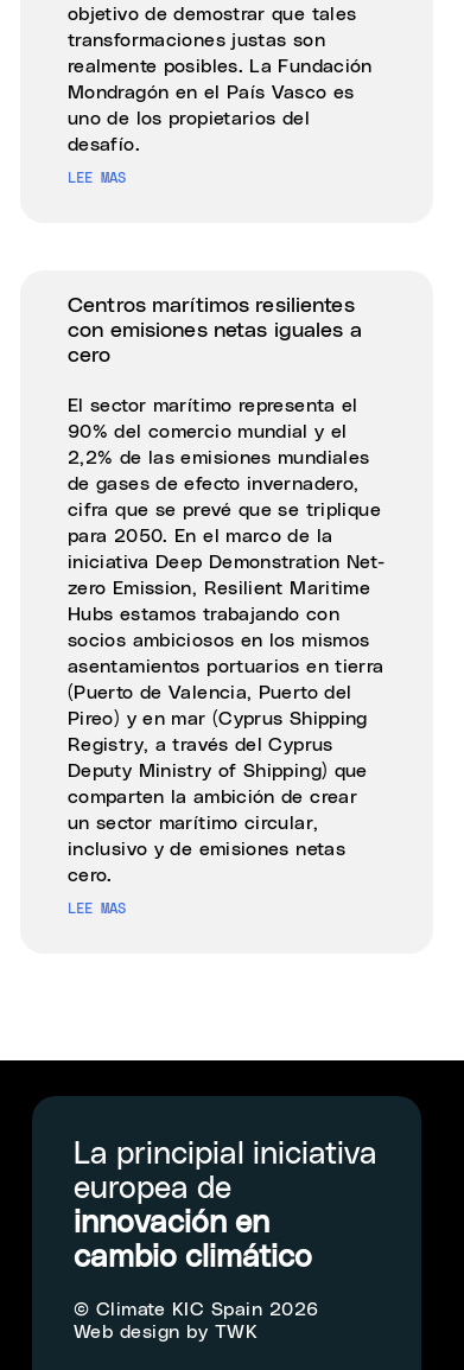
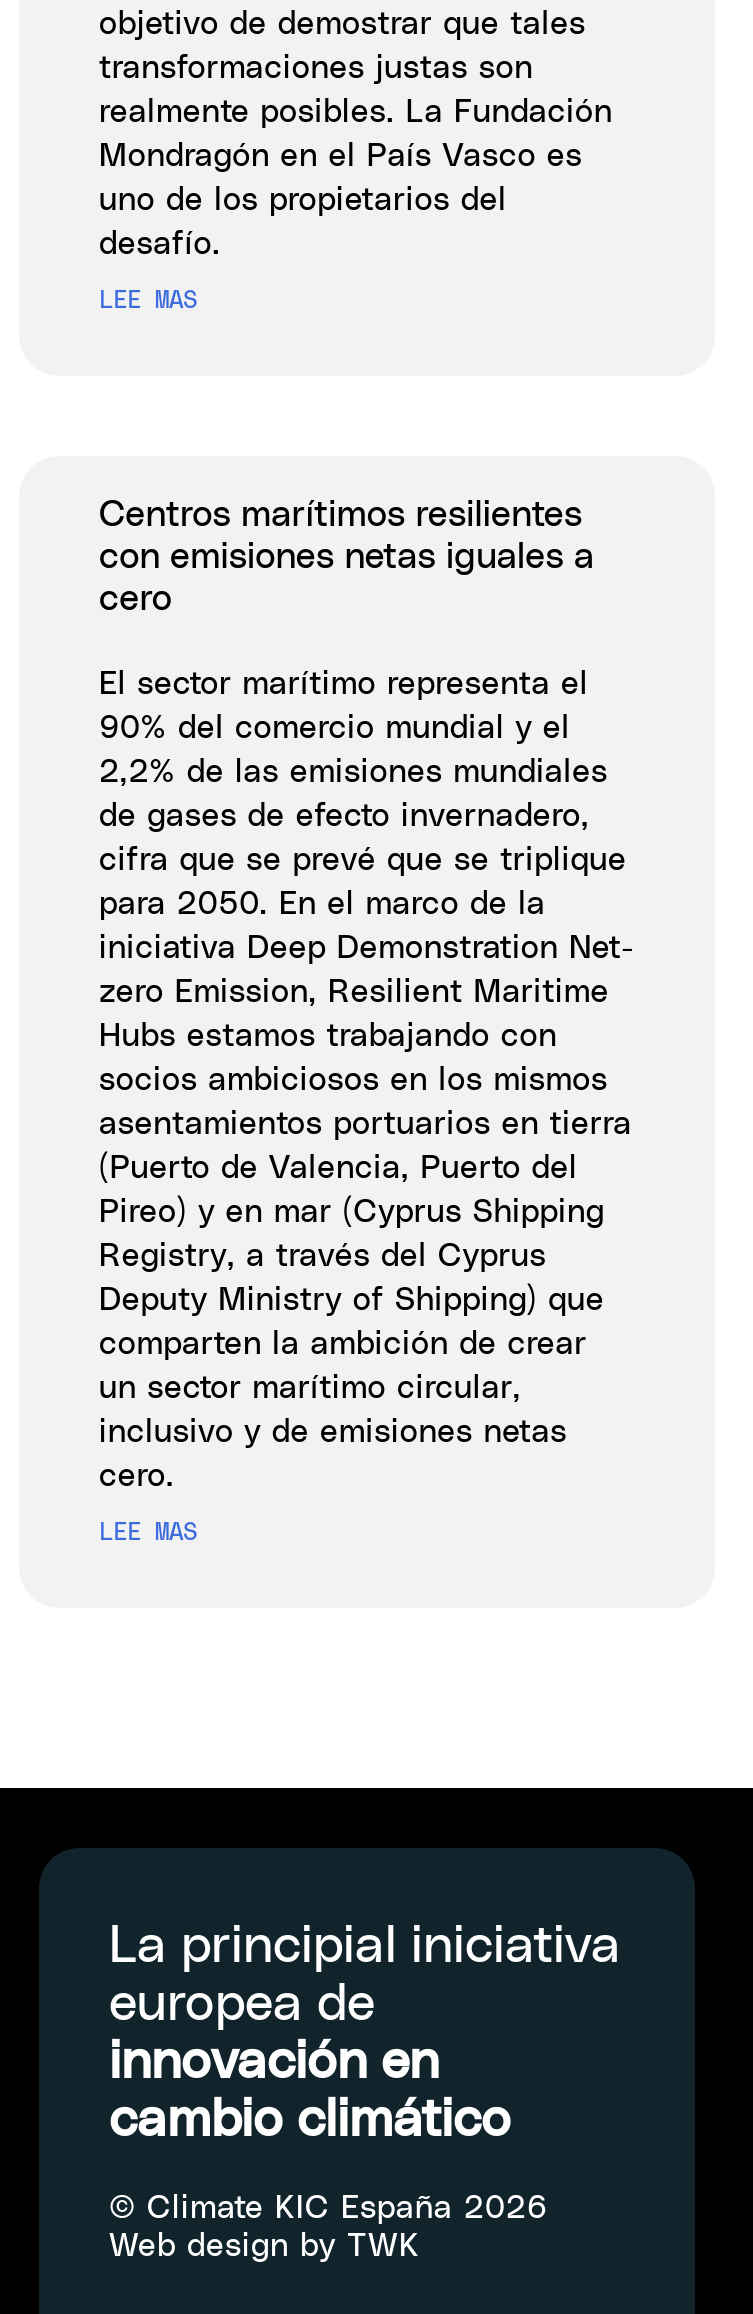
- © Climate KIC Spain 2026
+ © Climate KIC España 2026
